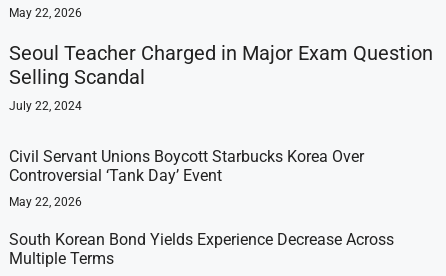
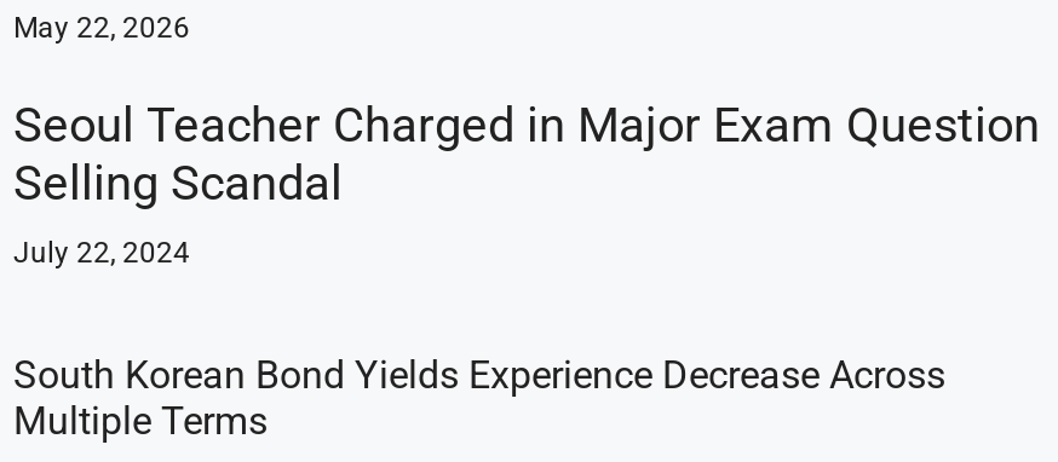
- Civil Servant Unions Boycott Starbucks Korea Over
- Controversial ‘Tank Day’ Event
- May 22, 2026
